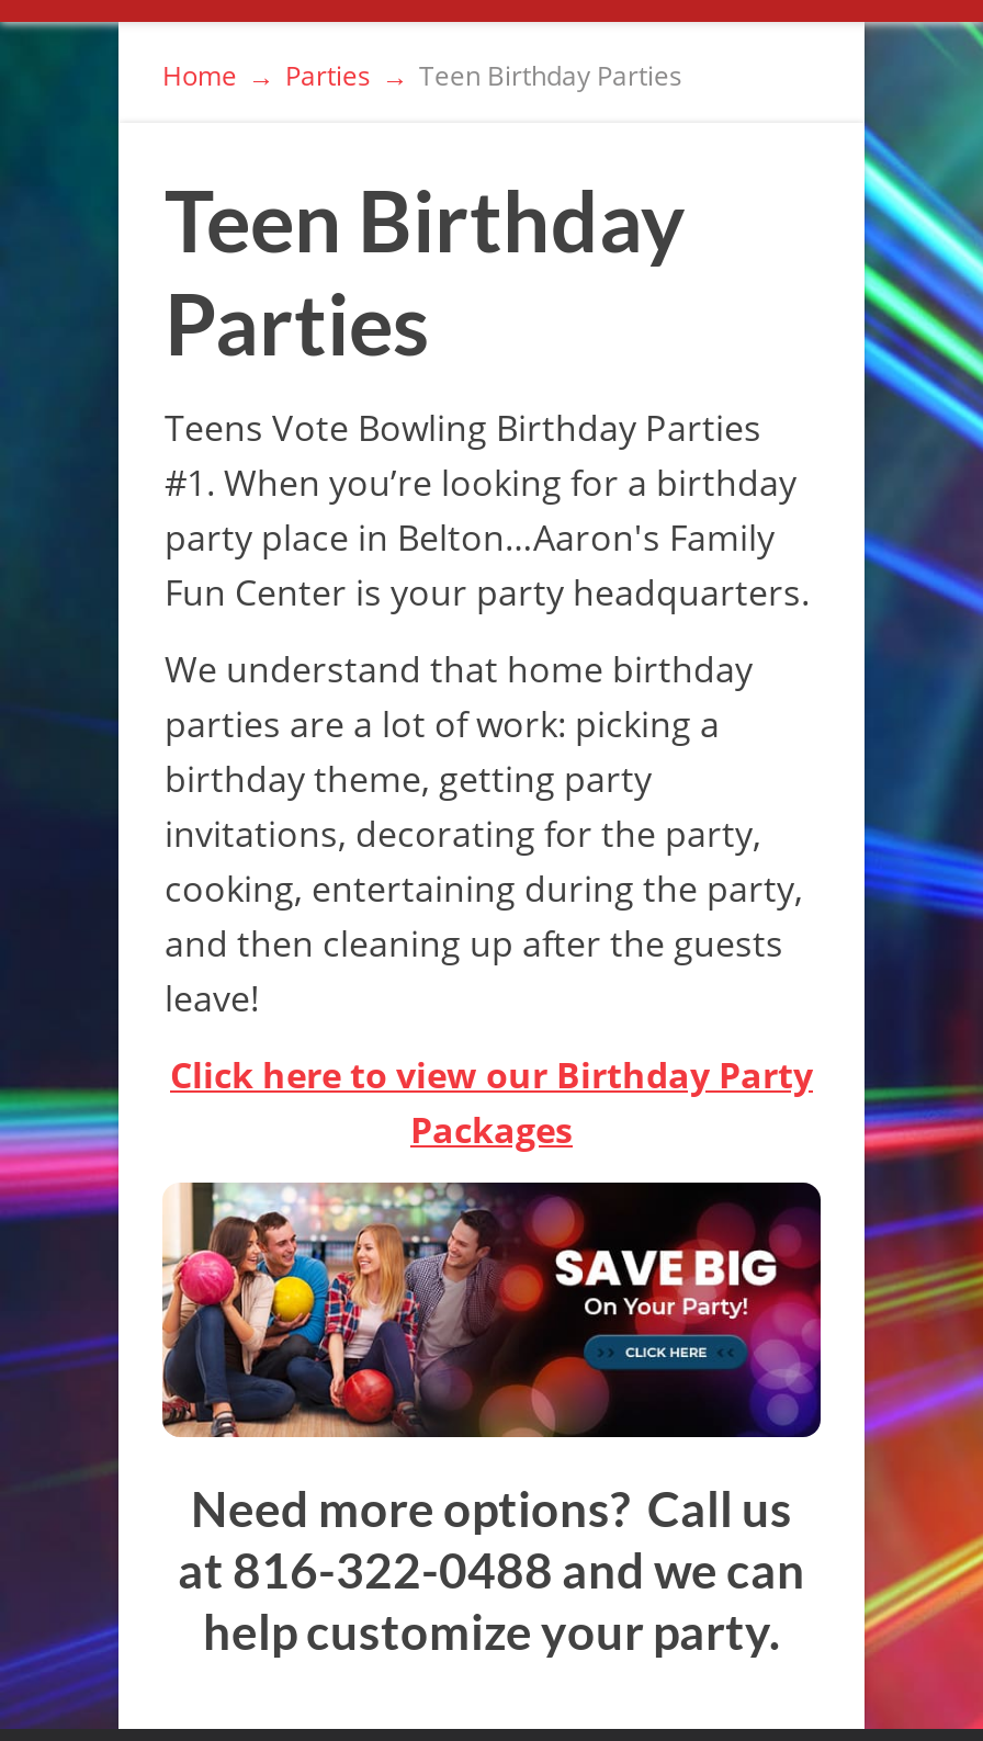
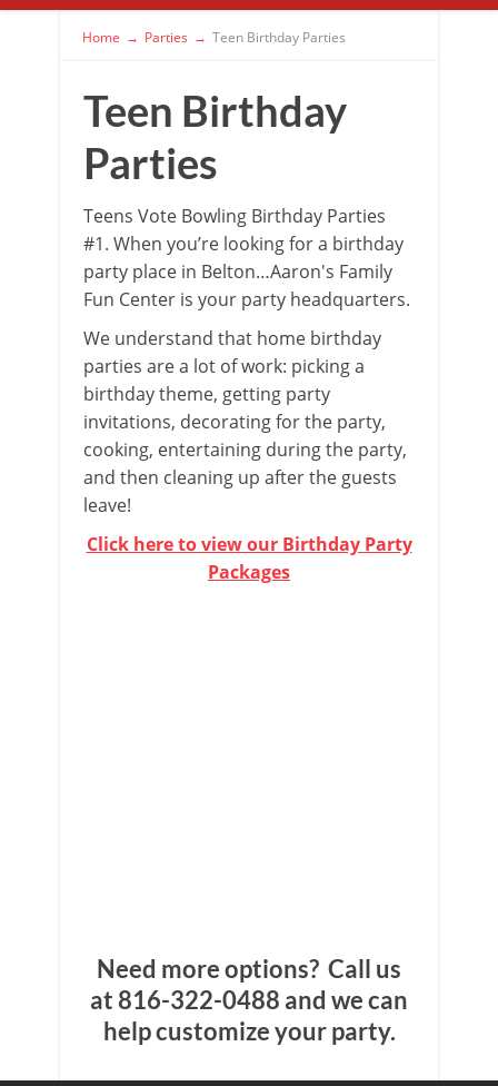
- [image]

- [image]

- [image]
